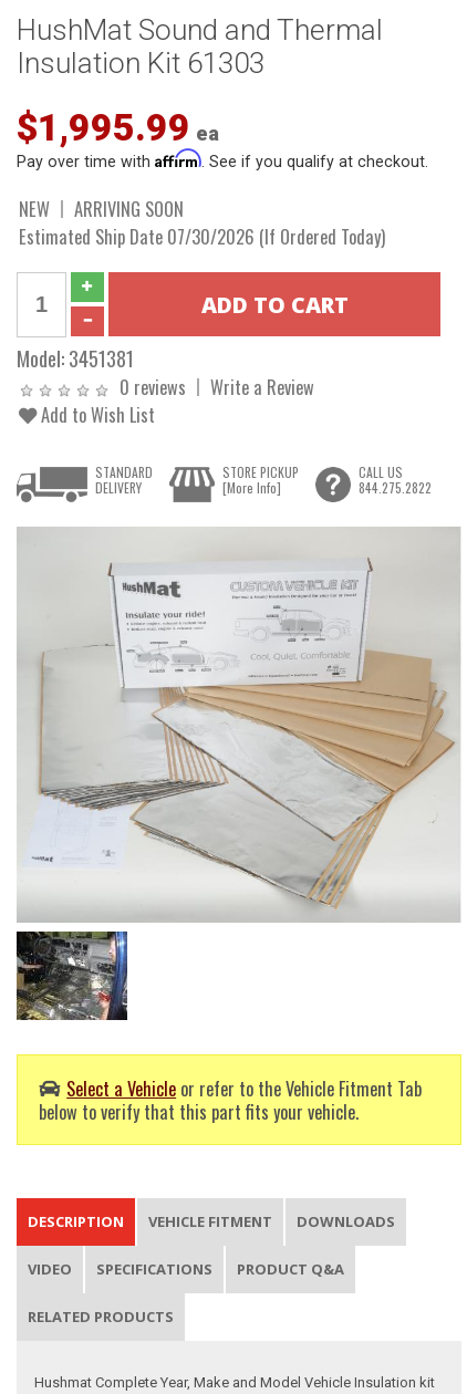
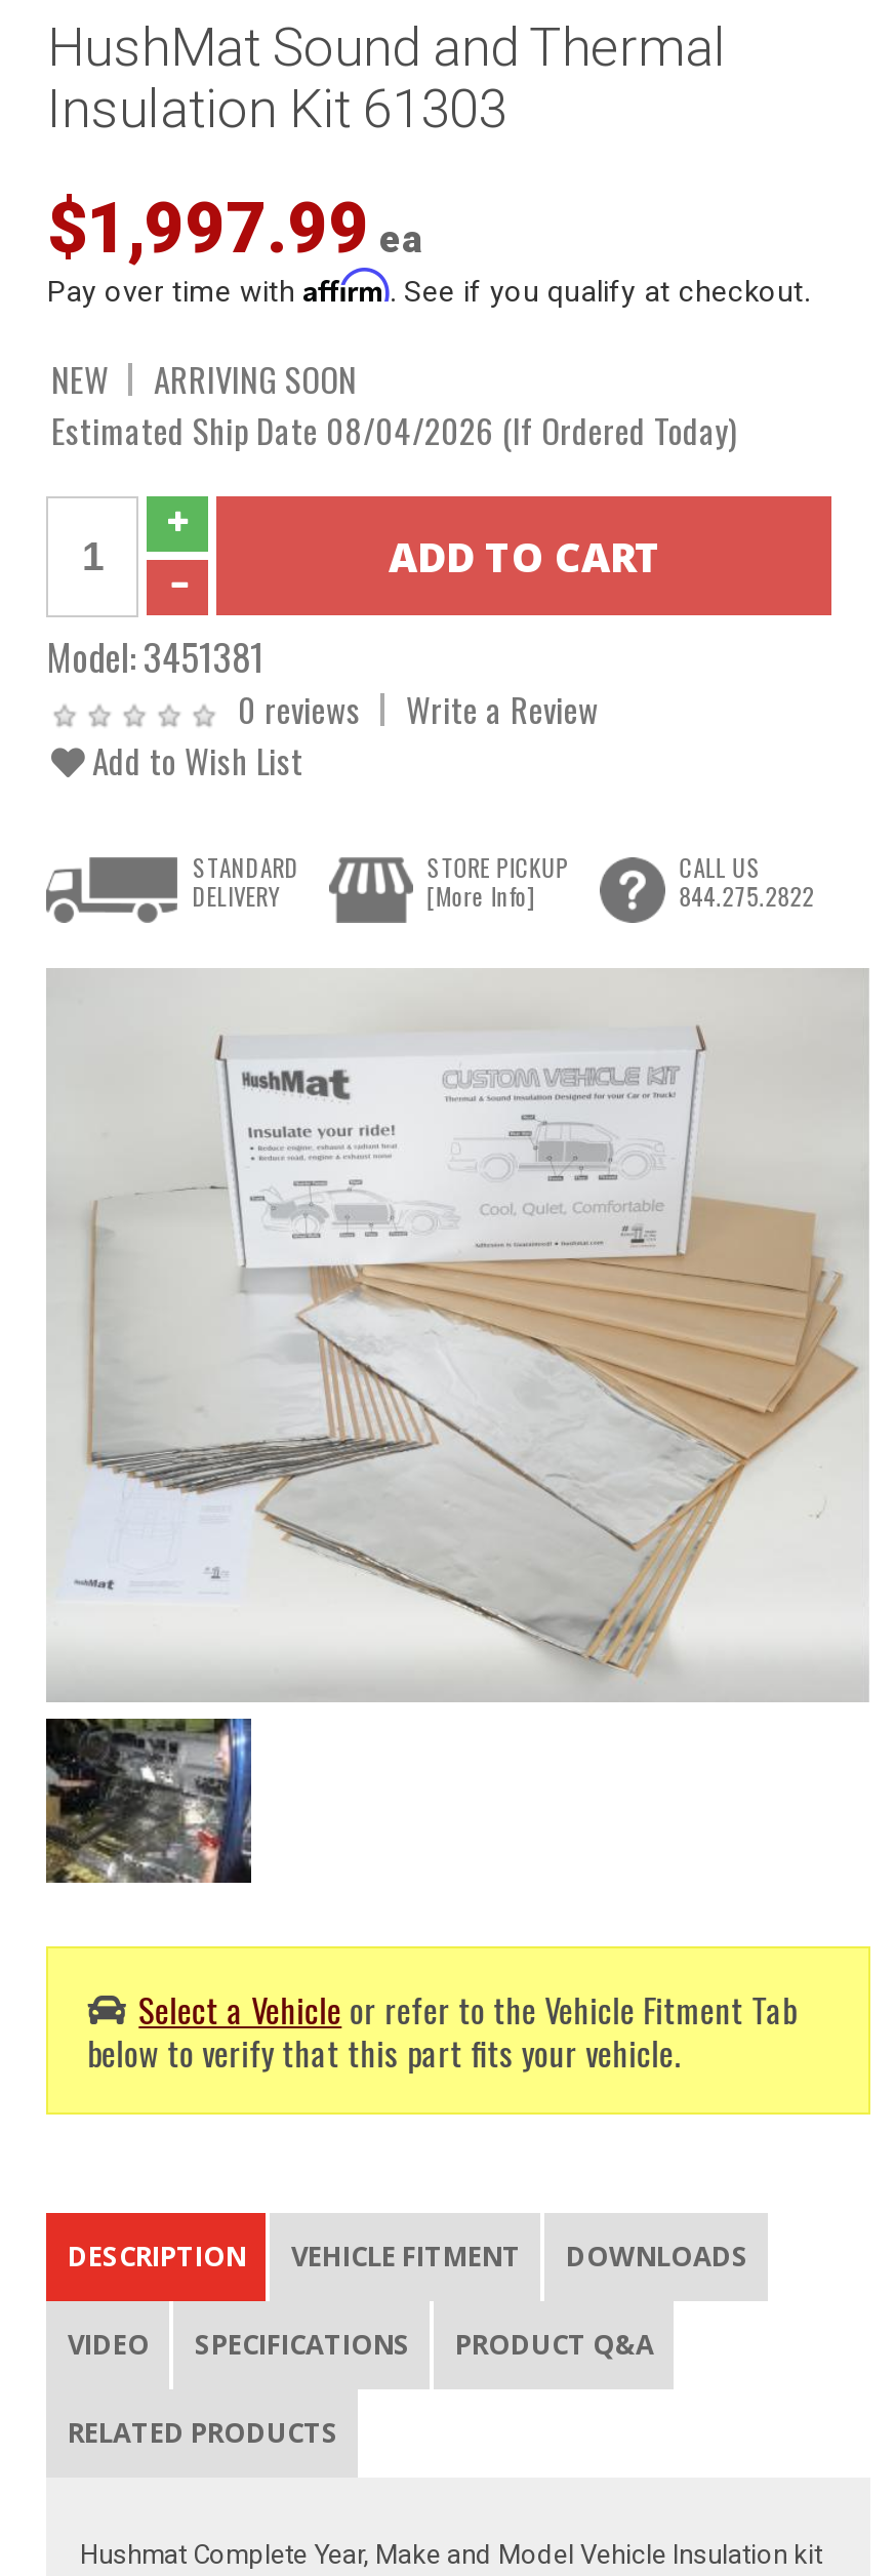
- $1,995.99 ea
+ $1,997.99 ea

- Estimated Ship Date 07/30/2026 (If Ordered Today)
+ Estimated Ship Date 08/04/2026 (If Ordered Today)
